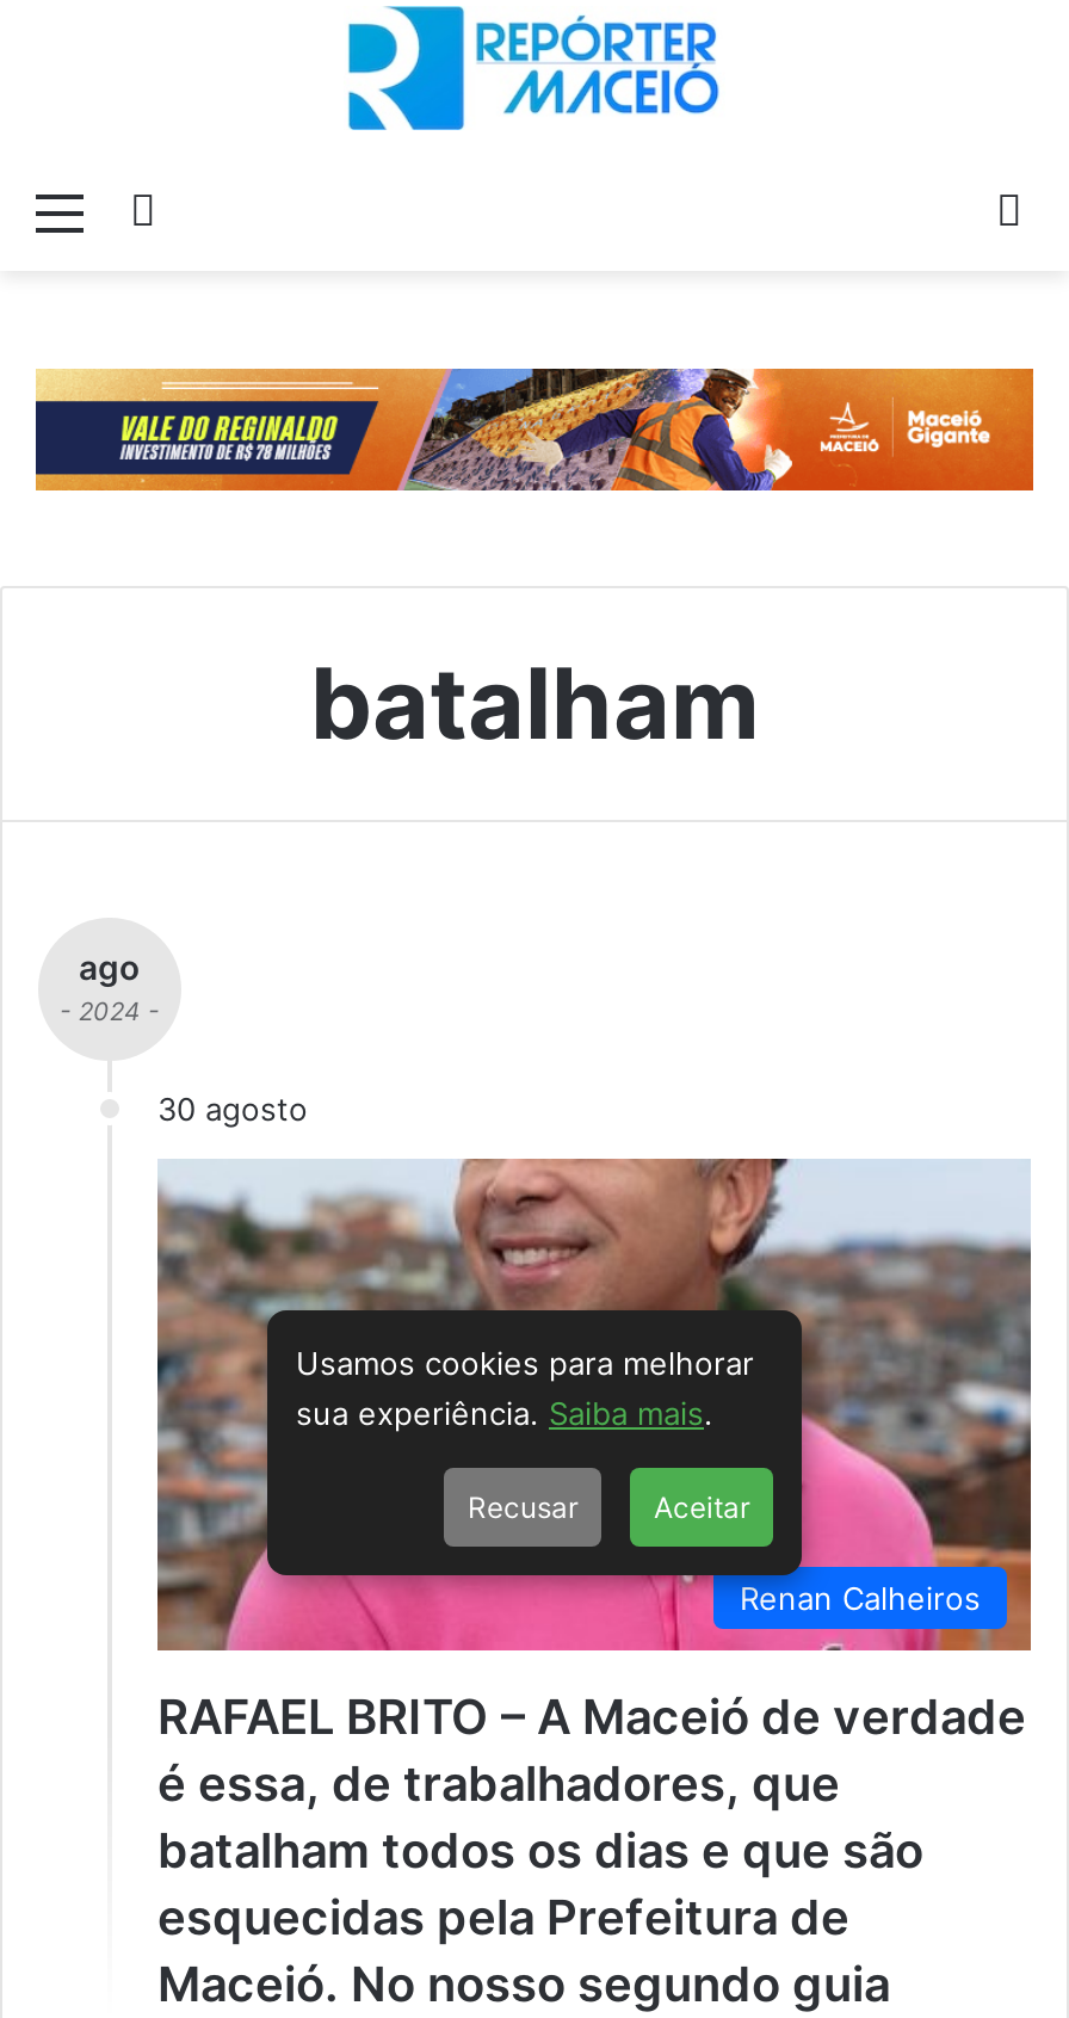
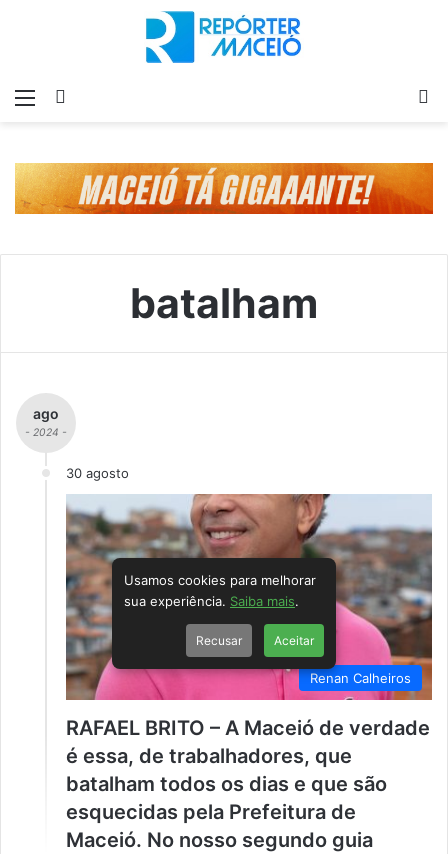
- [image]
+ [image]
